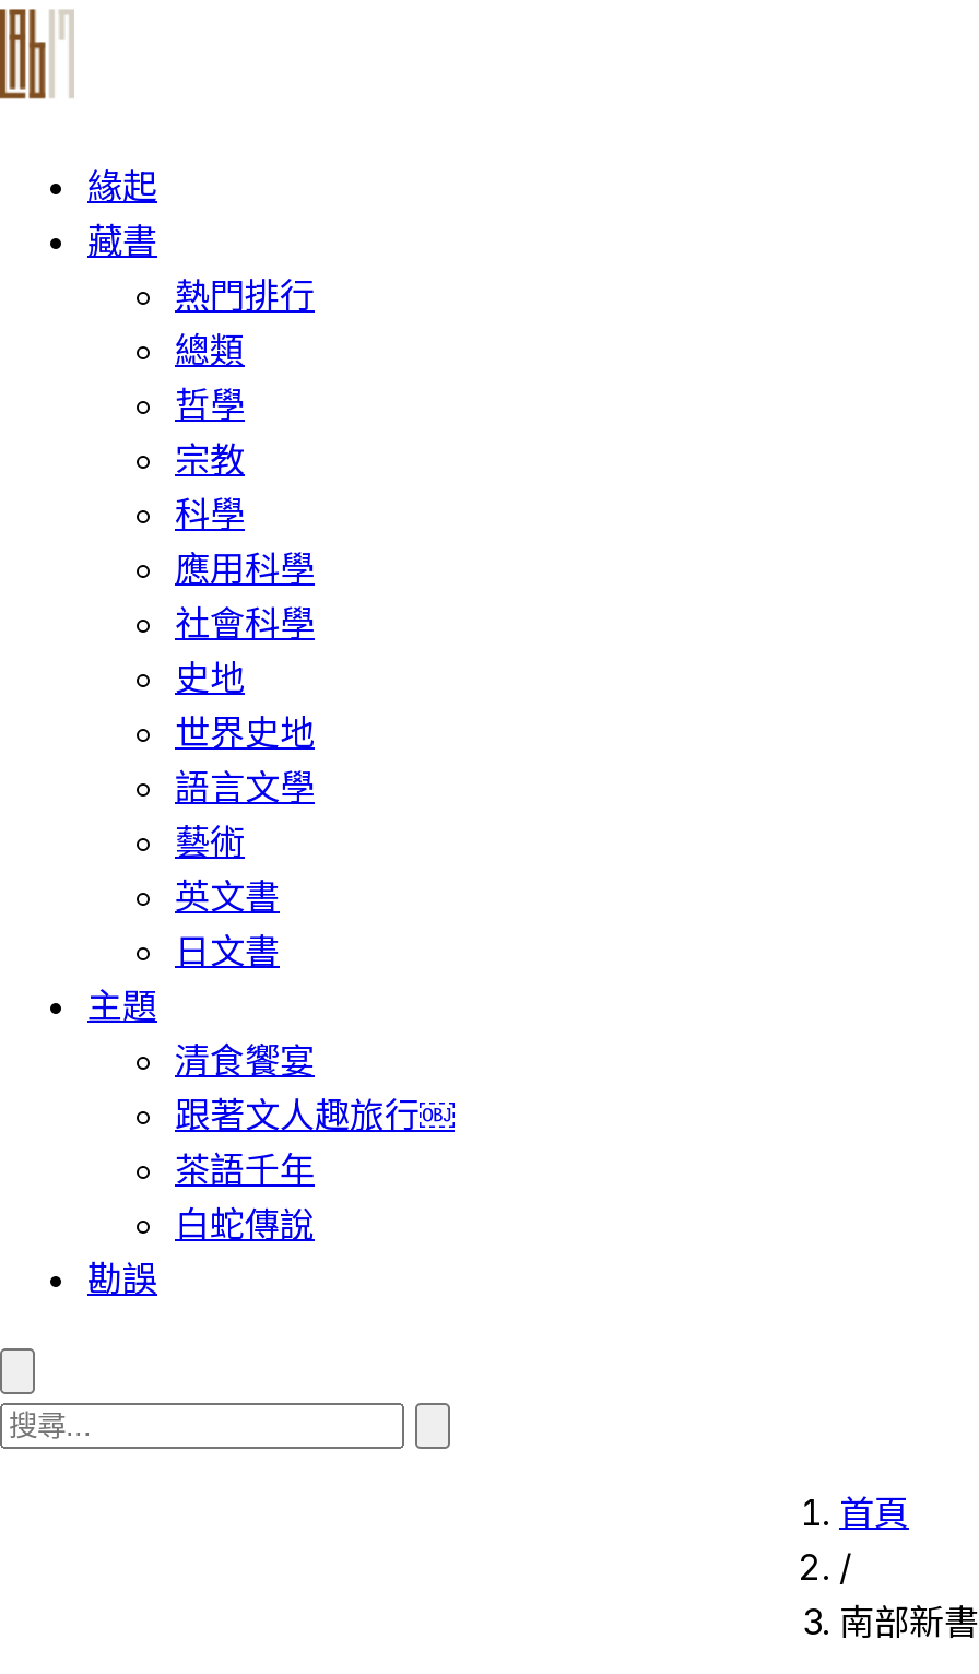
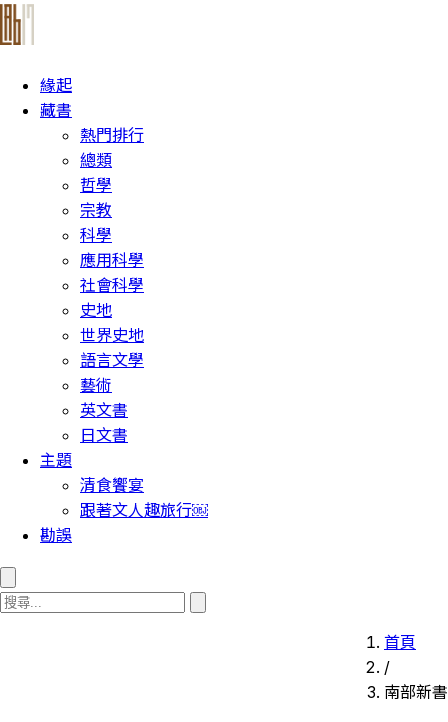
- 茶語千年
- 白蛇傳說
